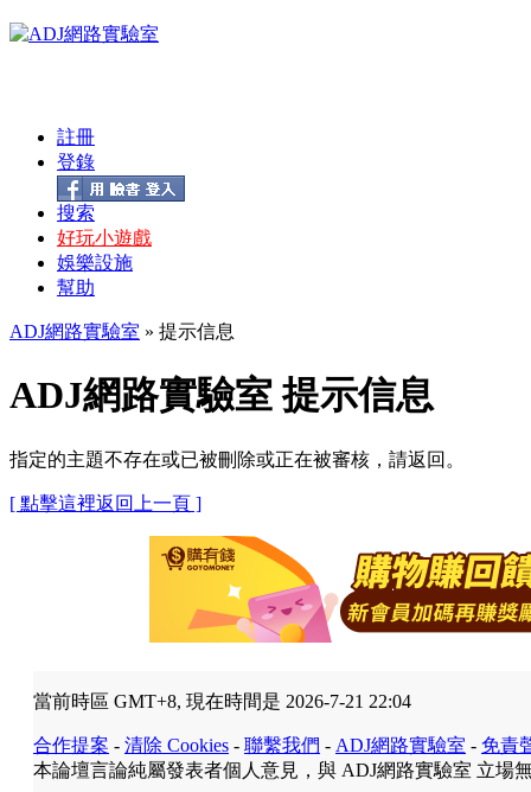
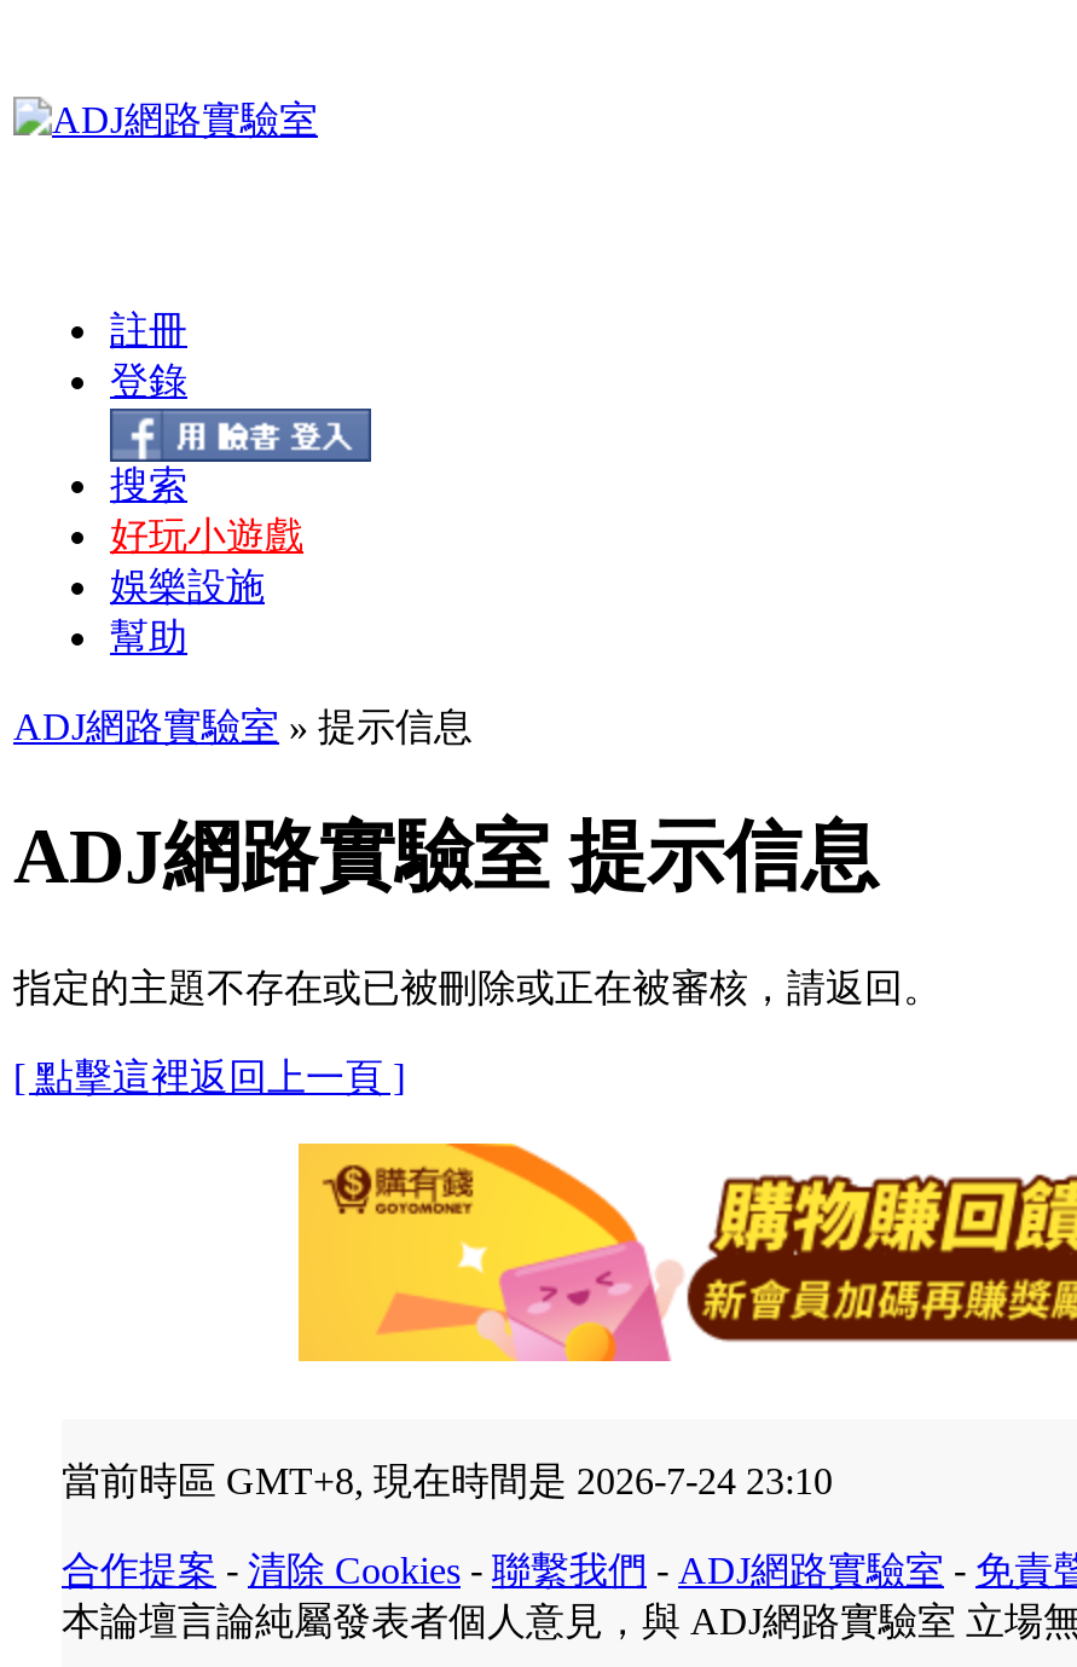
- 當前時區 GMT+8, 現在時間是 2026-7-21 22:04
+ 當前時區 GMT+8, 現在時間是 2026-7-24 23:10
